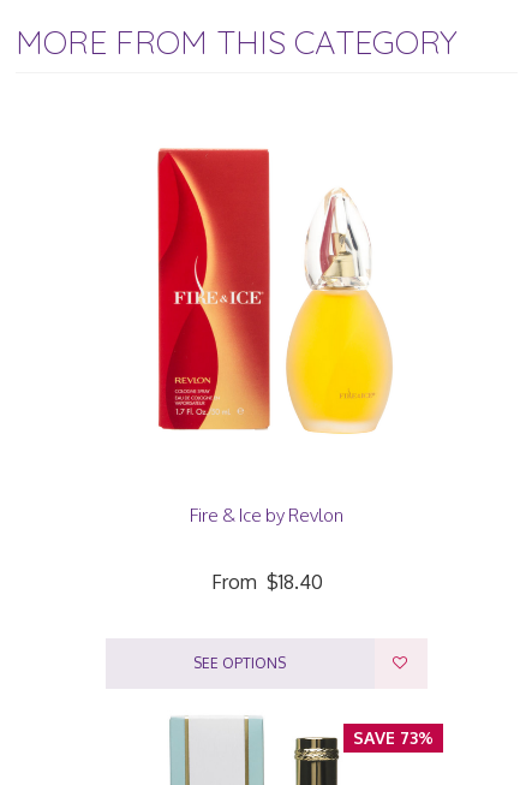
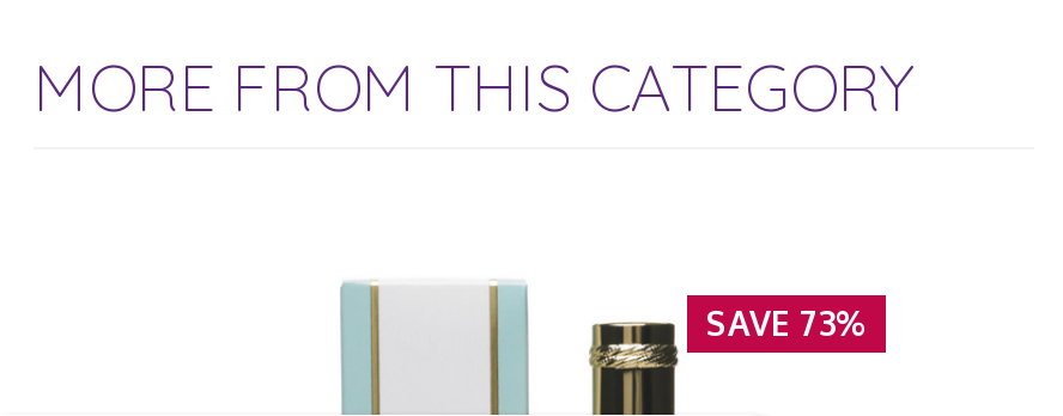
- [image]

- [image]

- Fire & Ice by Revlon
- From $18.40
- SEE OPTIONS
